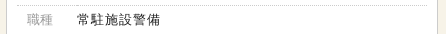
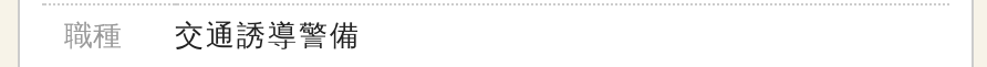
- 常駐施設警備
+ 交通誘導警備
